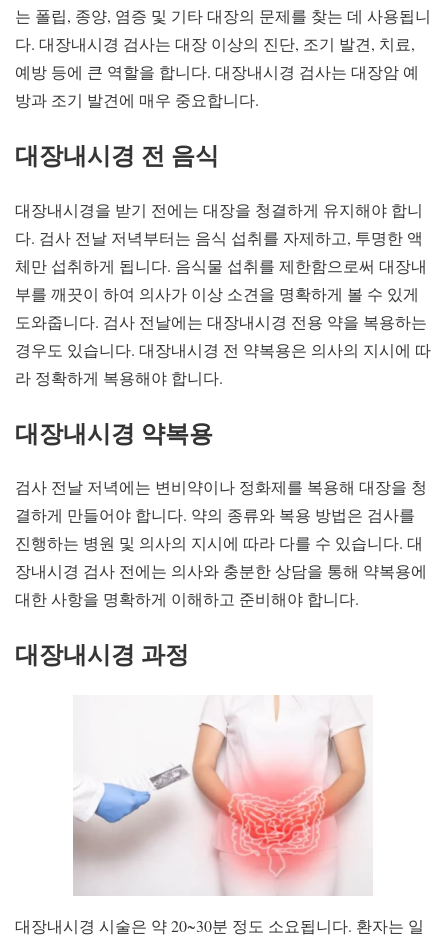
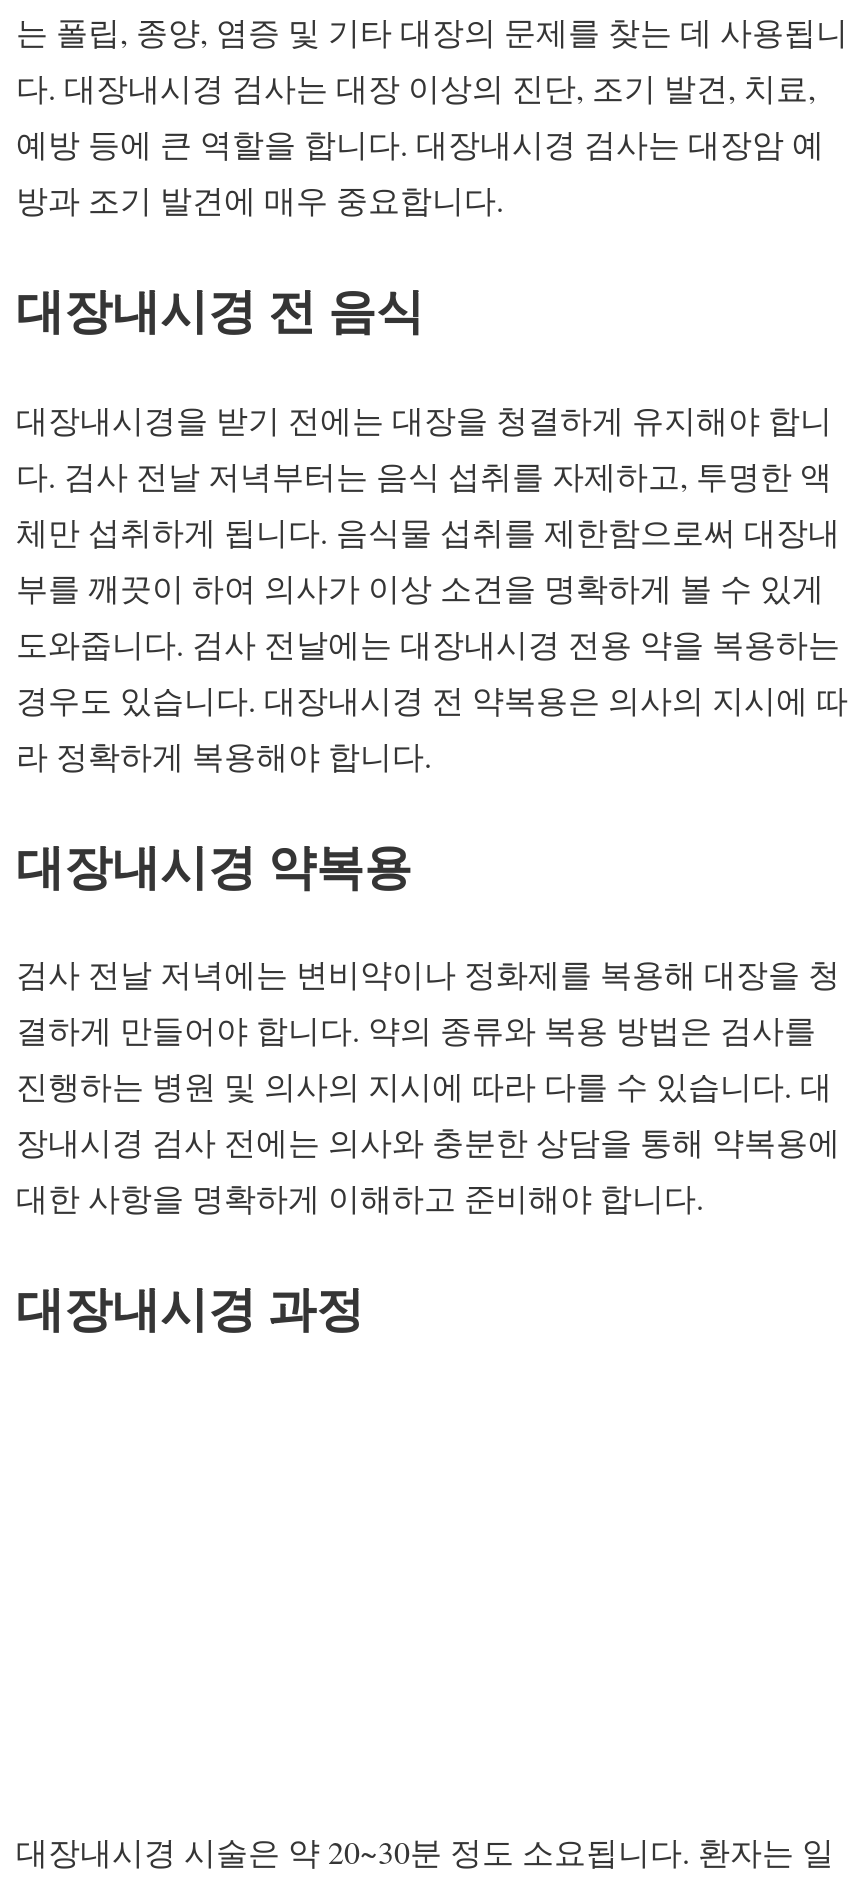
- [image]
